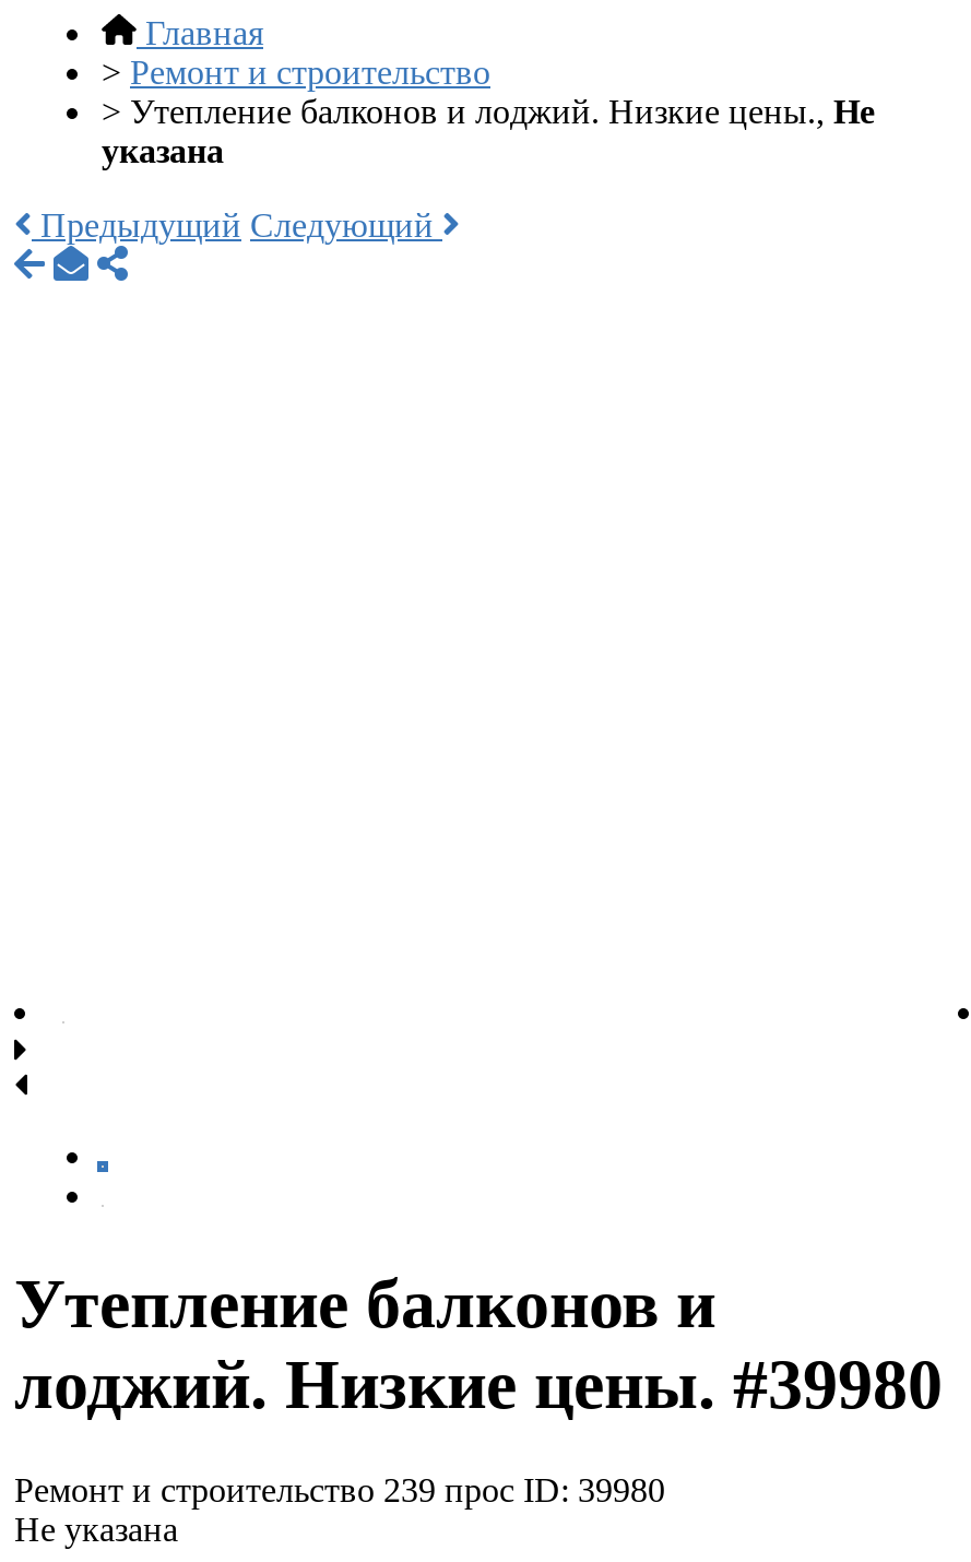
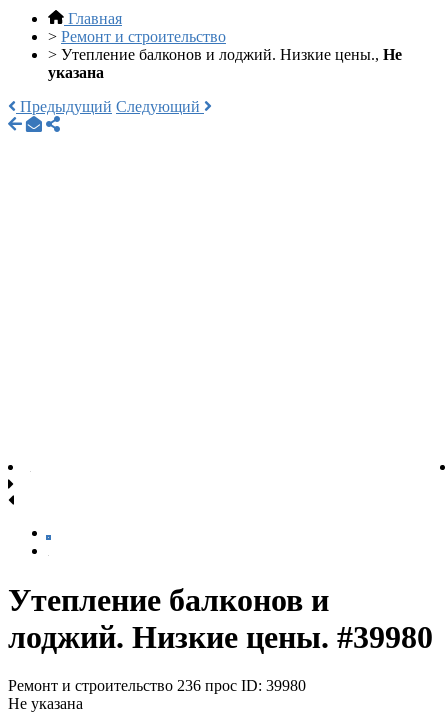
- Ремонт и строительство 239 прос ID: 39980
+ Ремонт и строительство 236 прос ID: 39980
